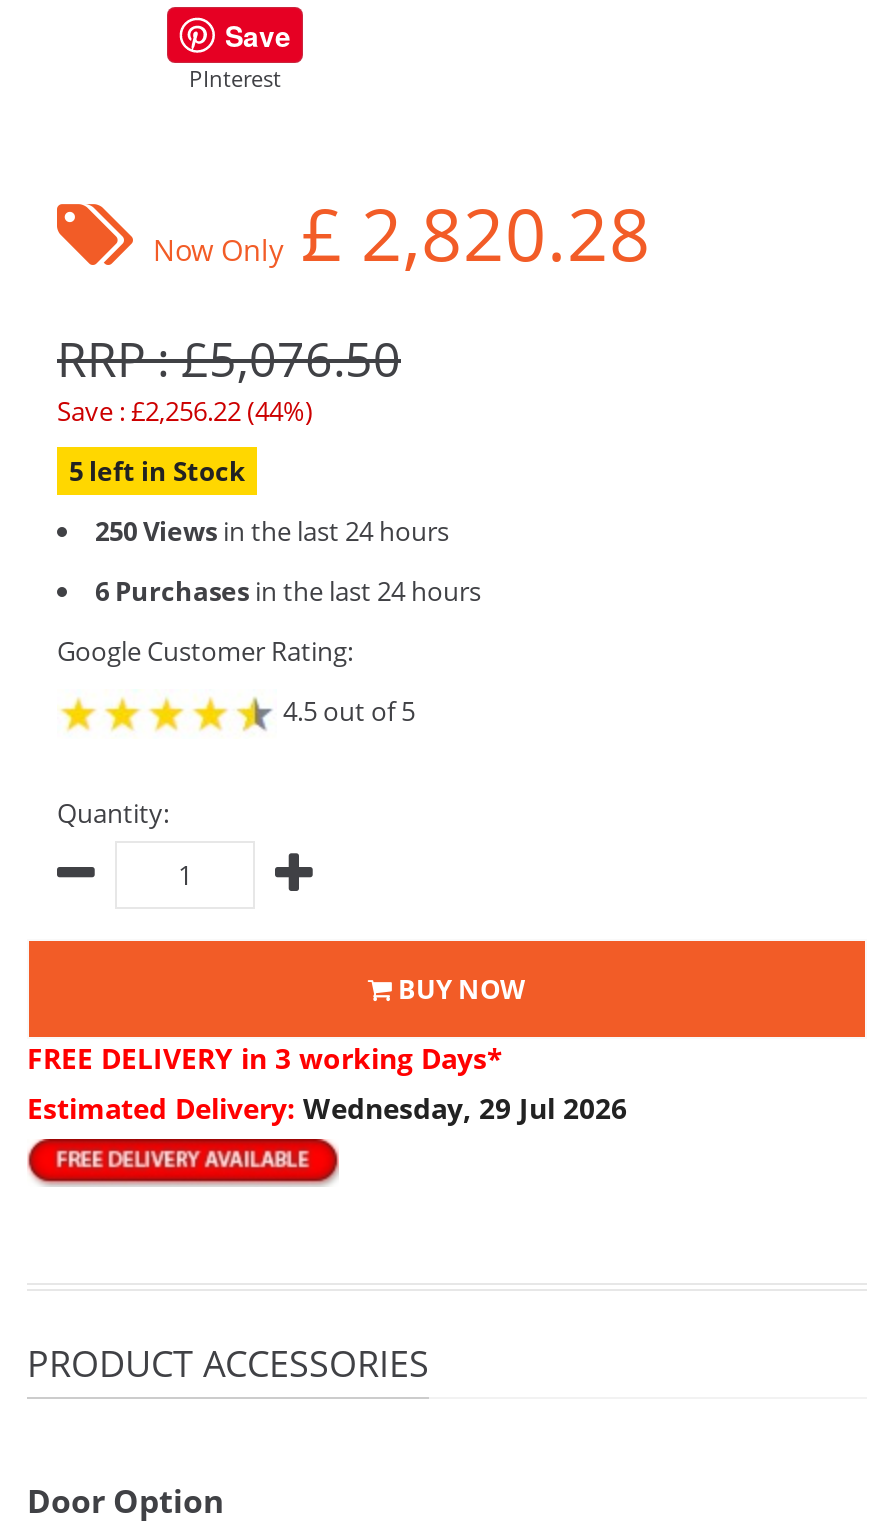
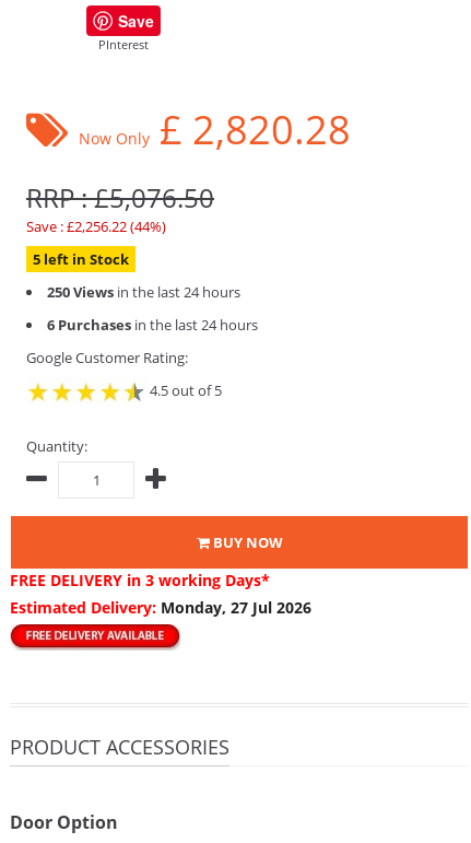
- Estimated Delivery: Wednesday, 29 Jul 2026
+ Estimated Delivery: Monday, 27 Jul 2026
